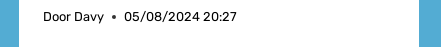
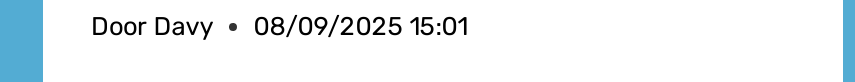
- Door Davy 05/08/2024 20:27
+ Door Davy 08/09/2025 15:01
